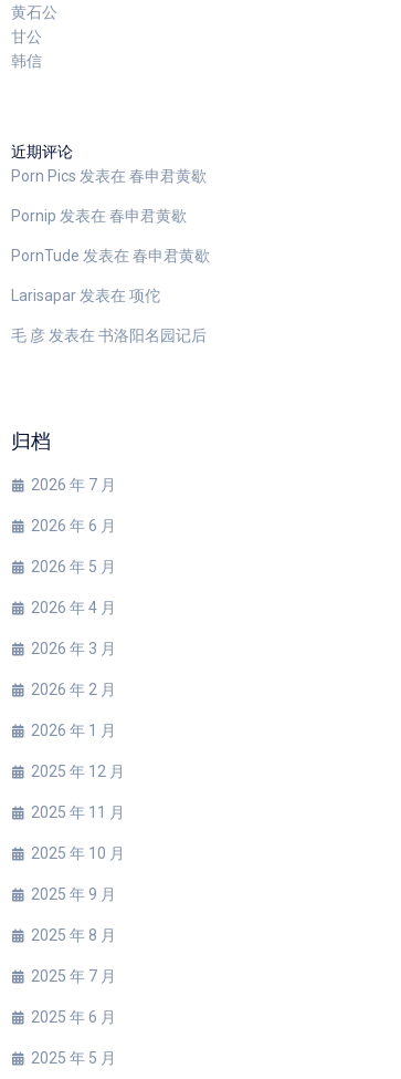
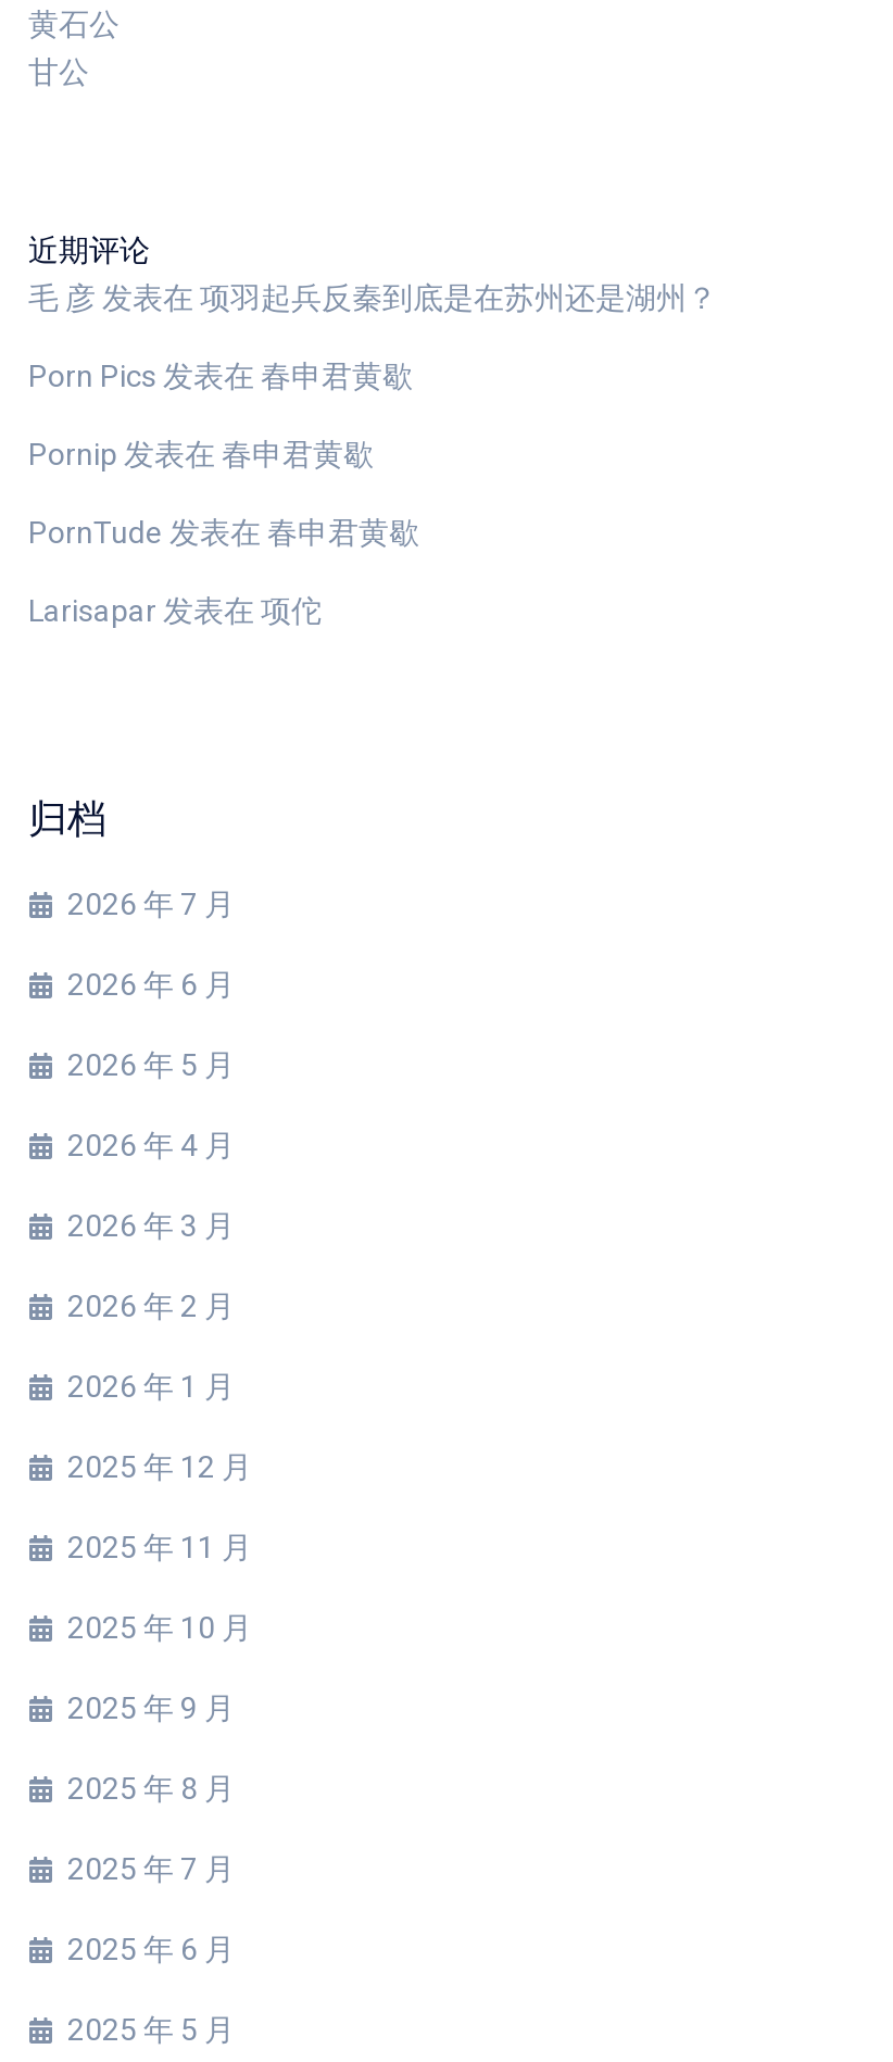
- 韩信

+ 毛 彦发表在项羽起兵反秦到底是在苏州还是湖州？

- 毛 彦发表在书洛阳名园记后
